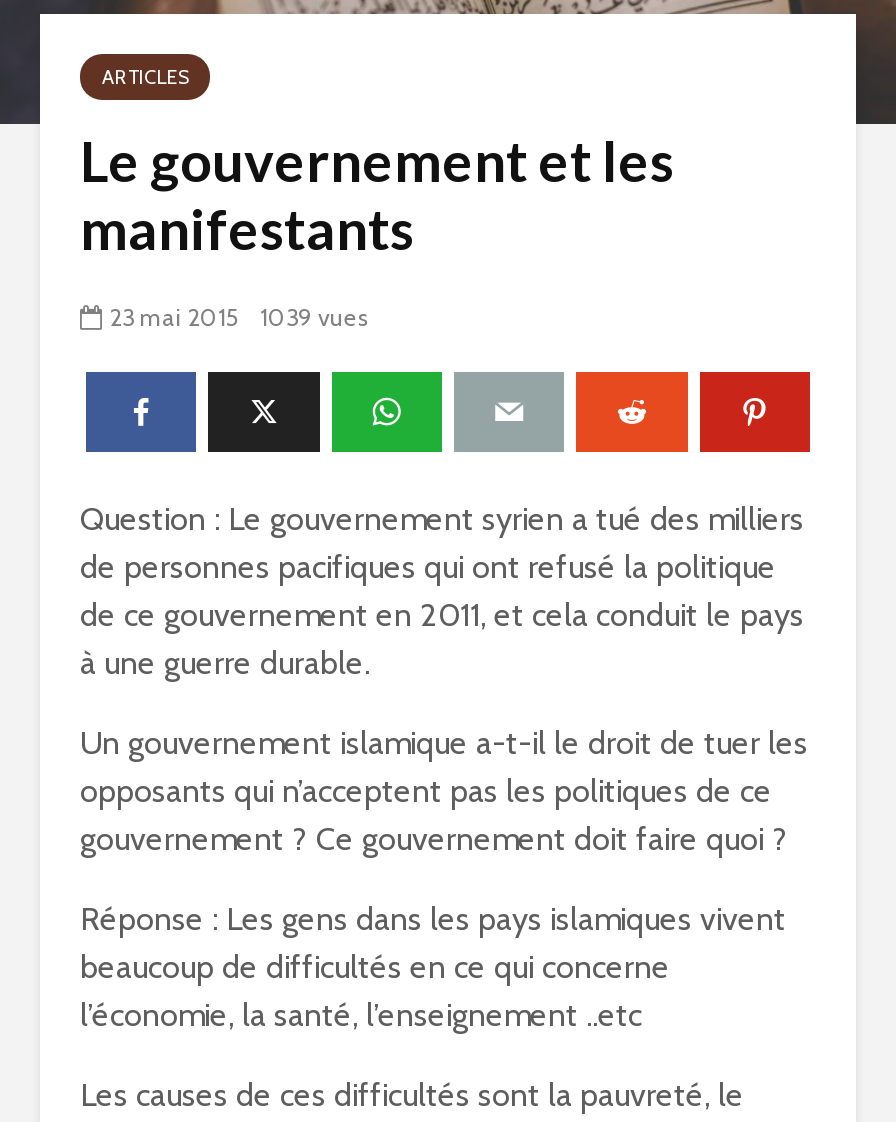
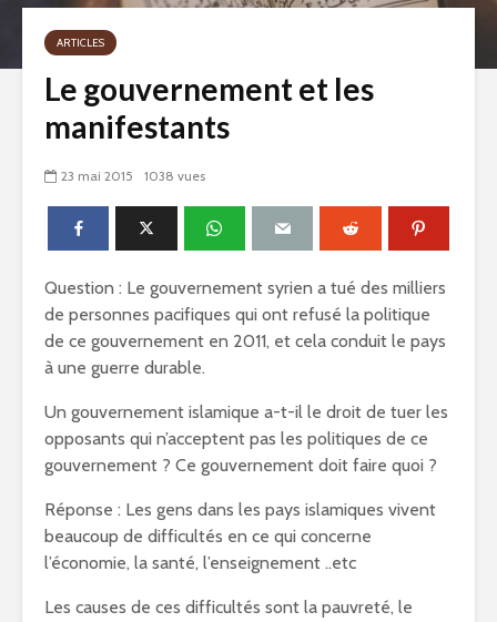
- 23 mai 2015 1039 vues
+ 23 mai 2015 1038 vues
